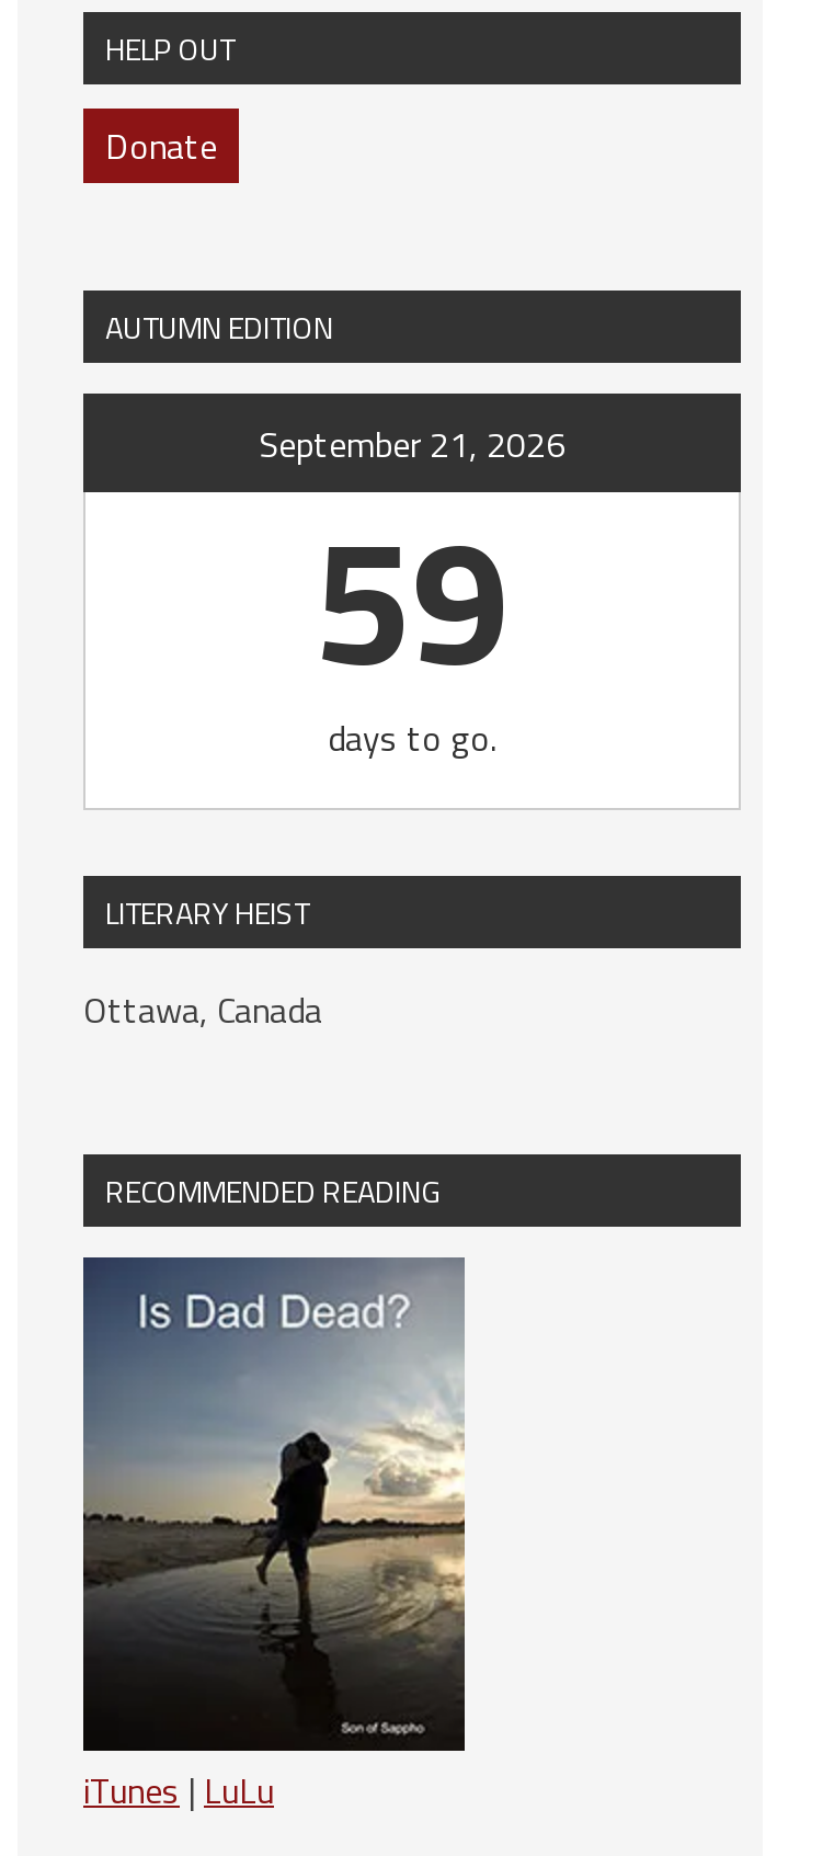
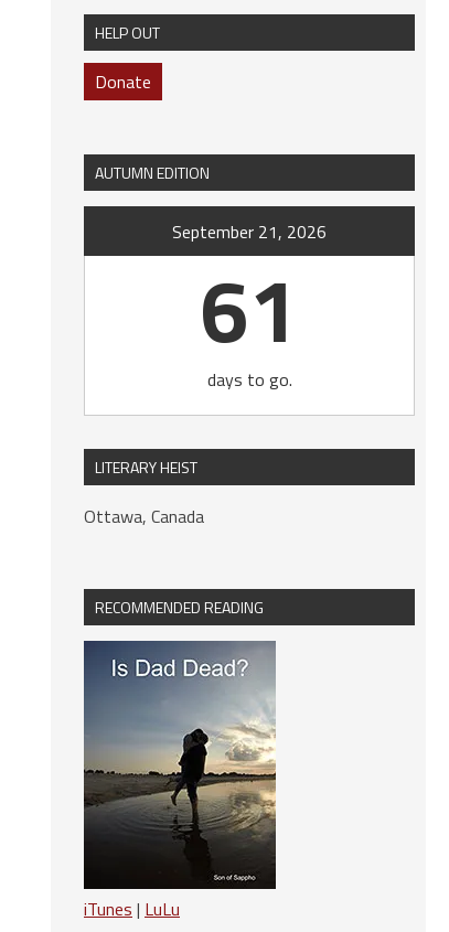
- 59
+ 61
